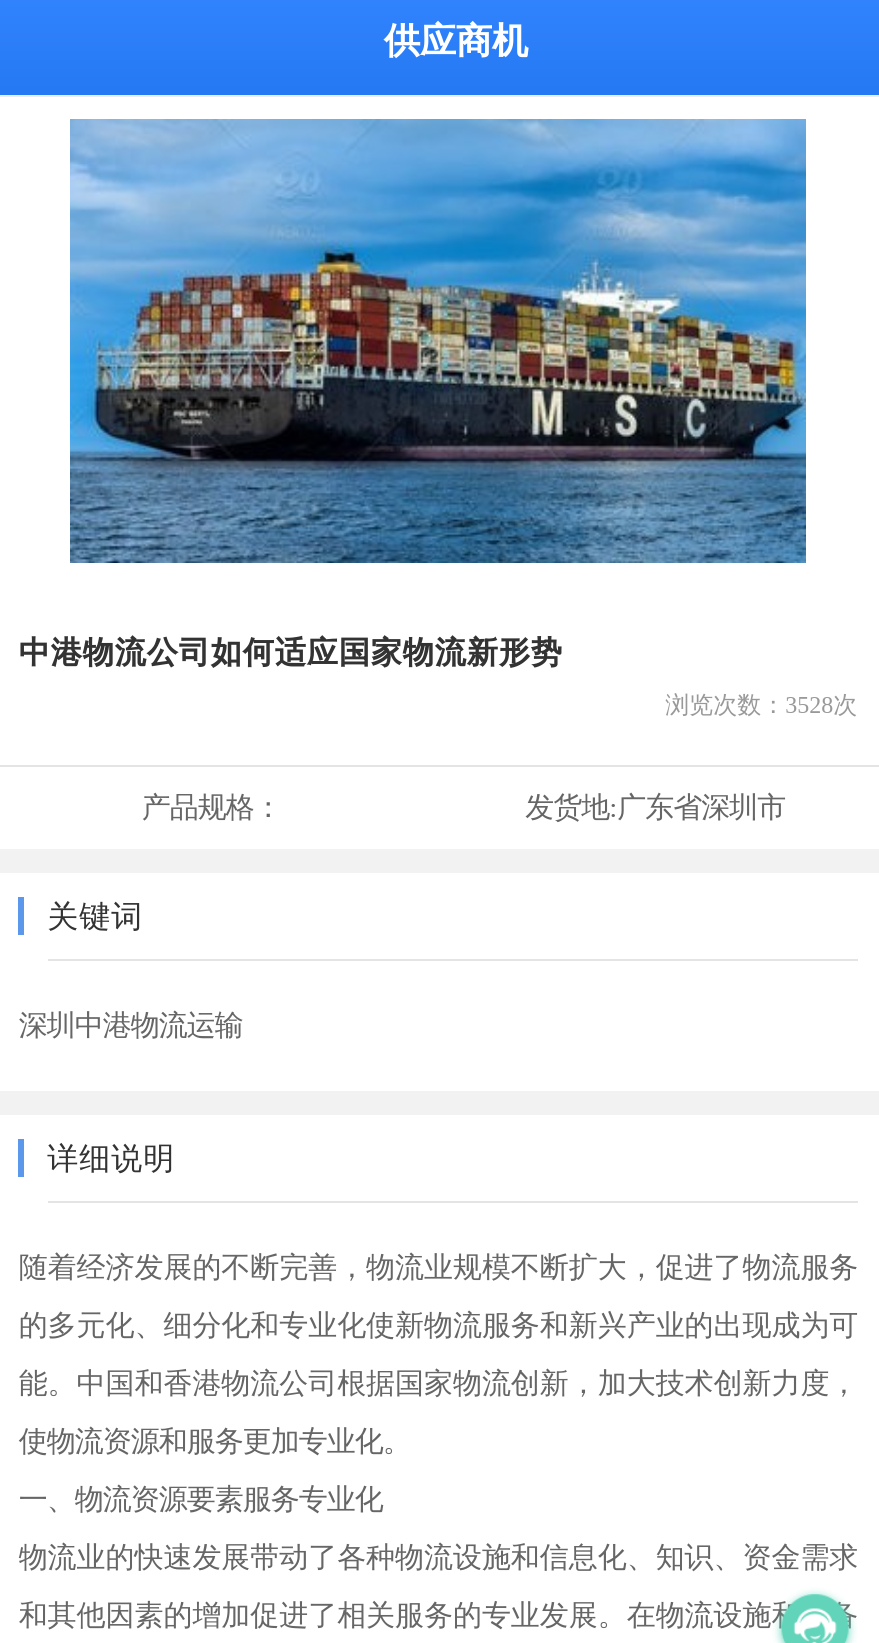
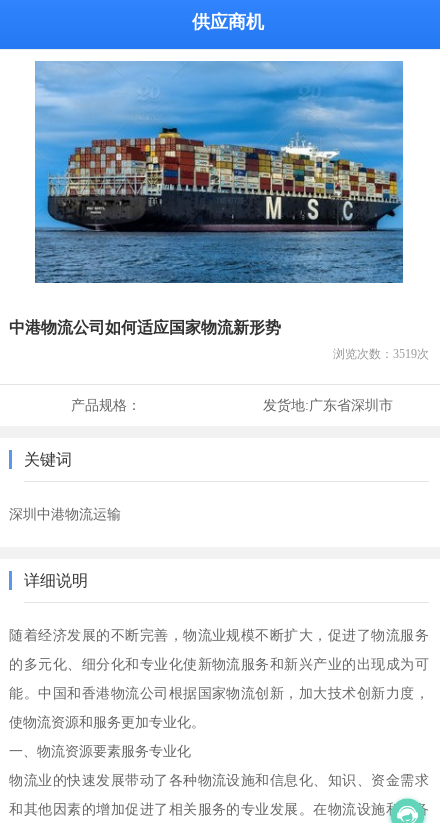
- 浏览次数：3528次
+ 浏览次数：3519次
